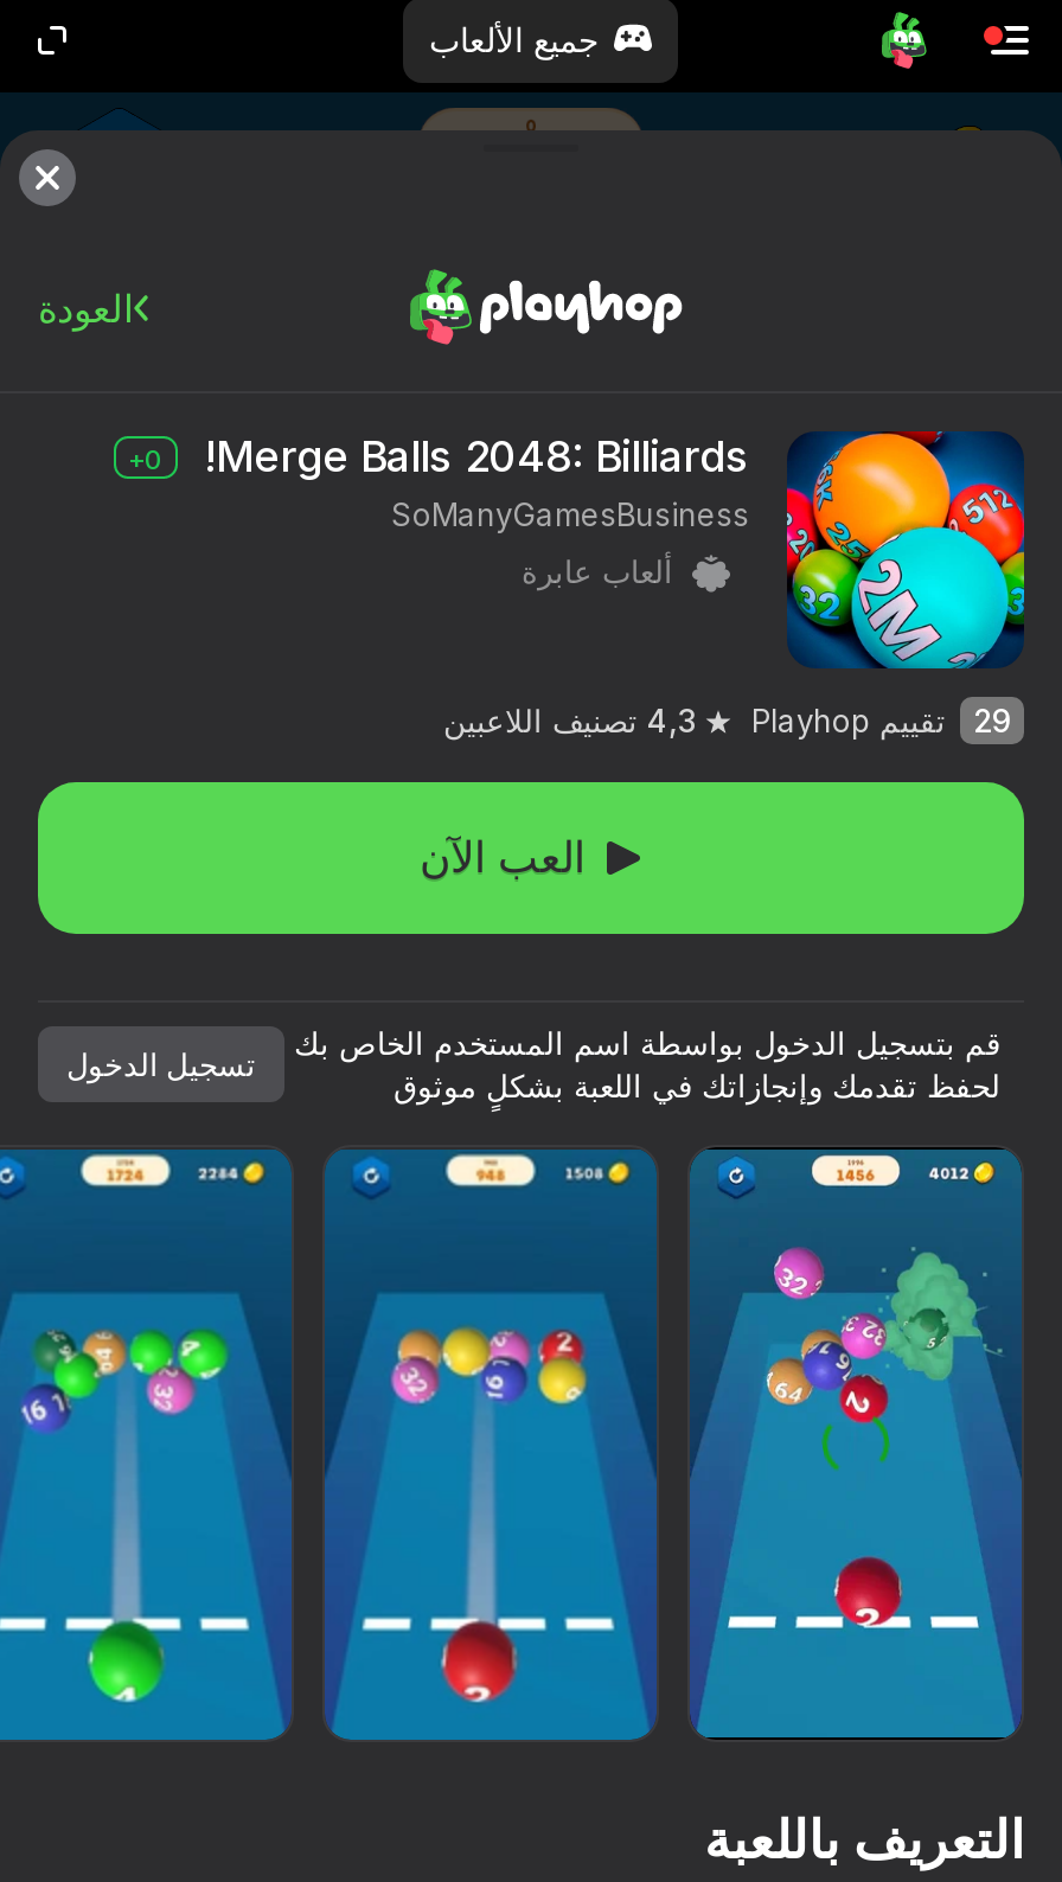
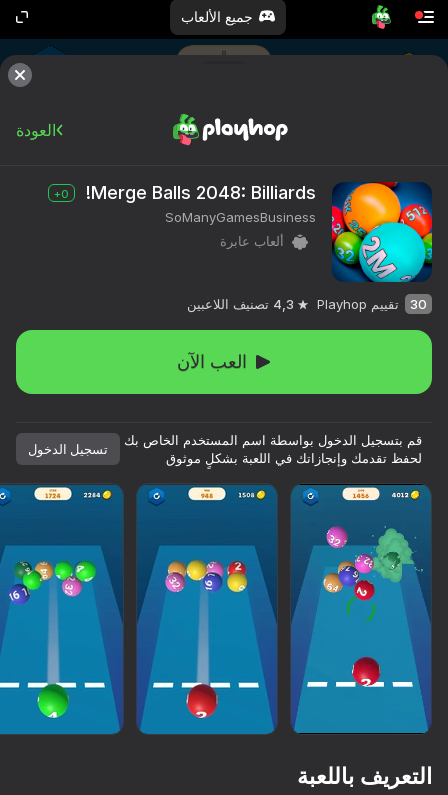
- 29
+ 30
